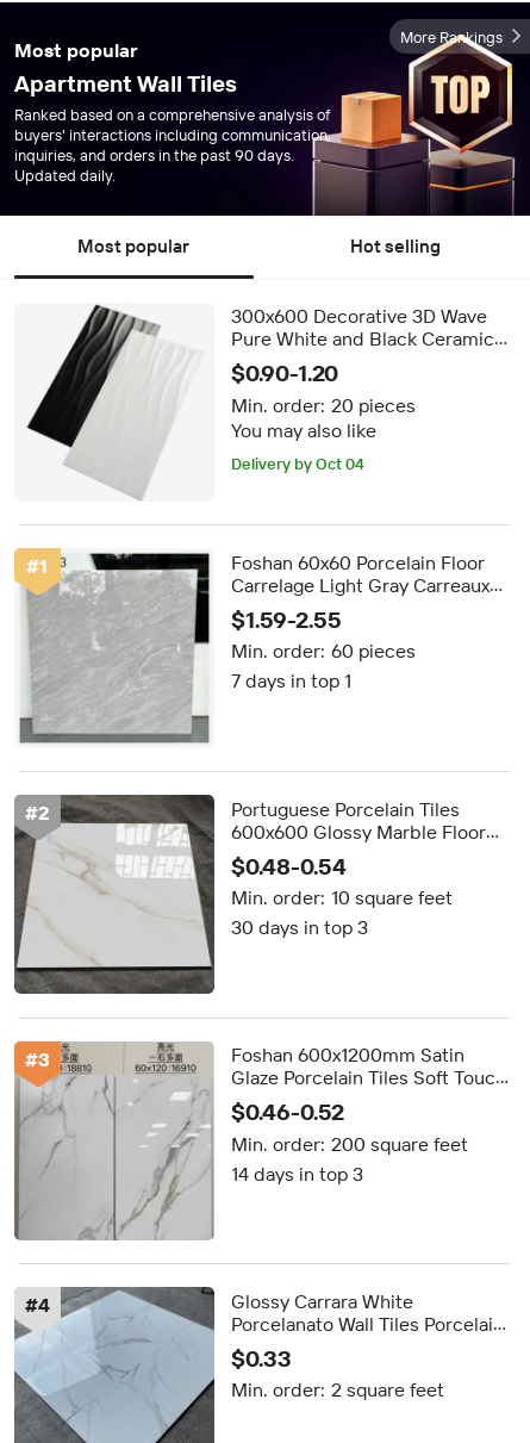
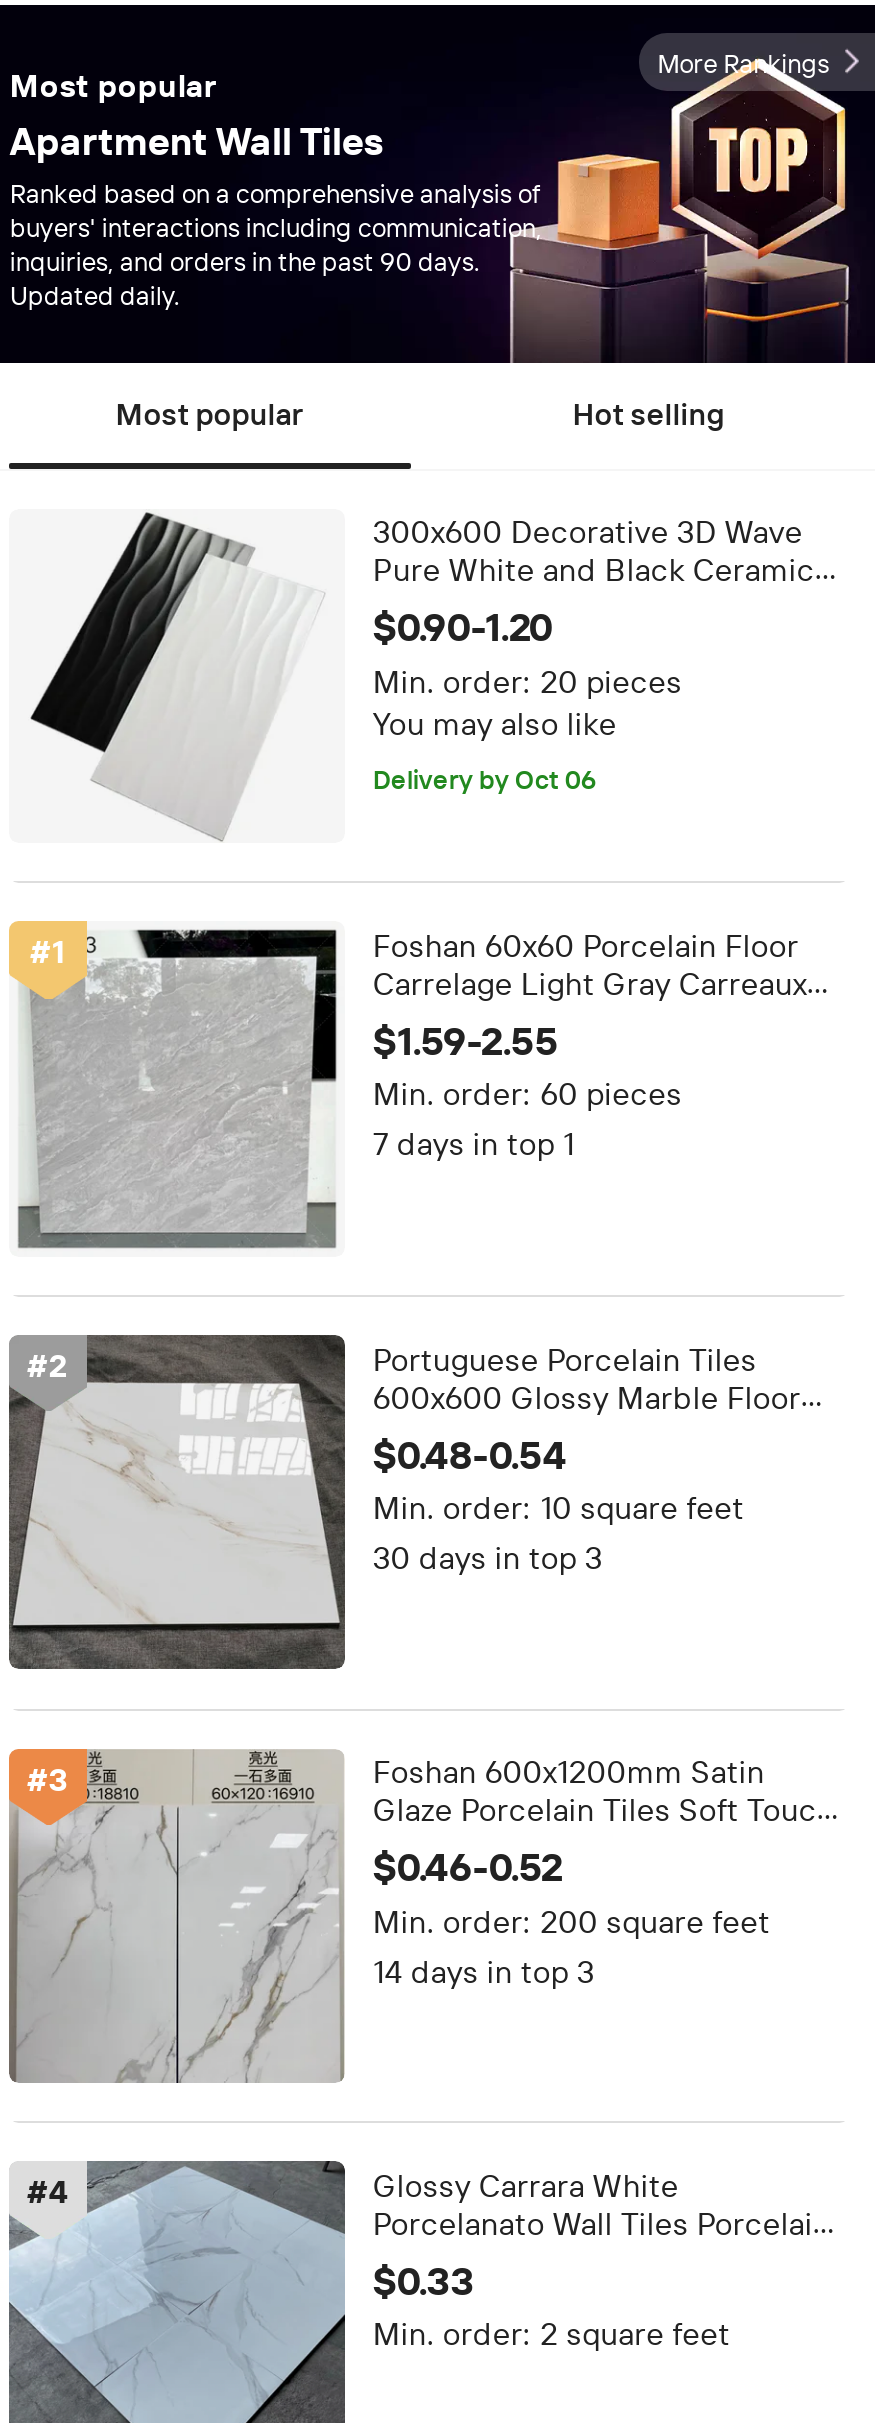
- Delivery by Oct 04
+ Delivery by Oct 06
